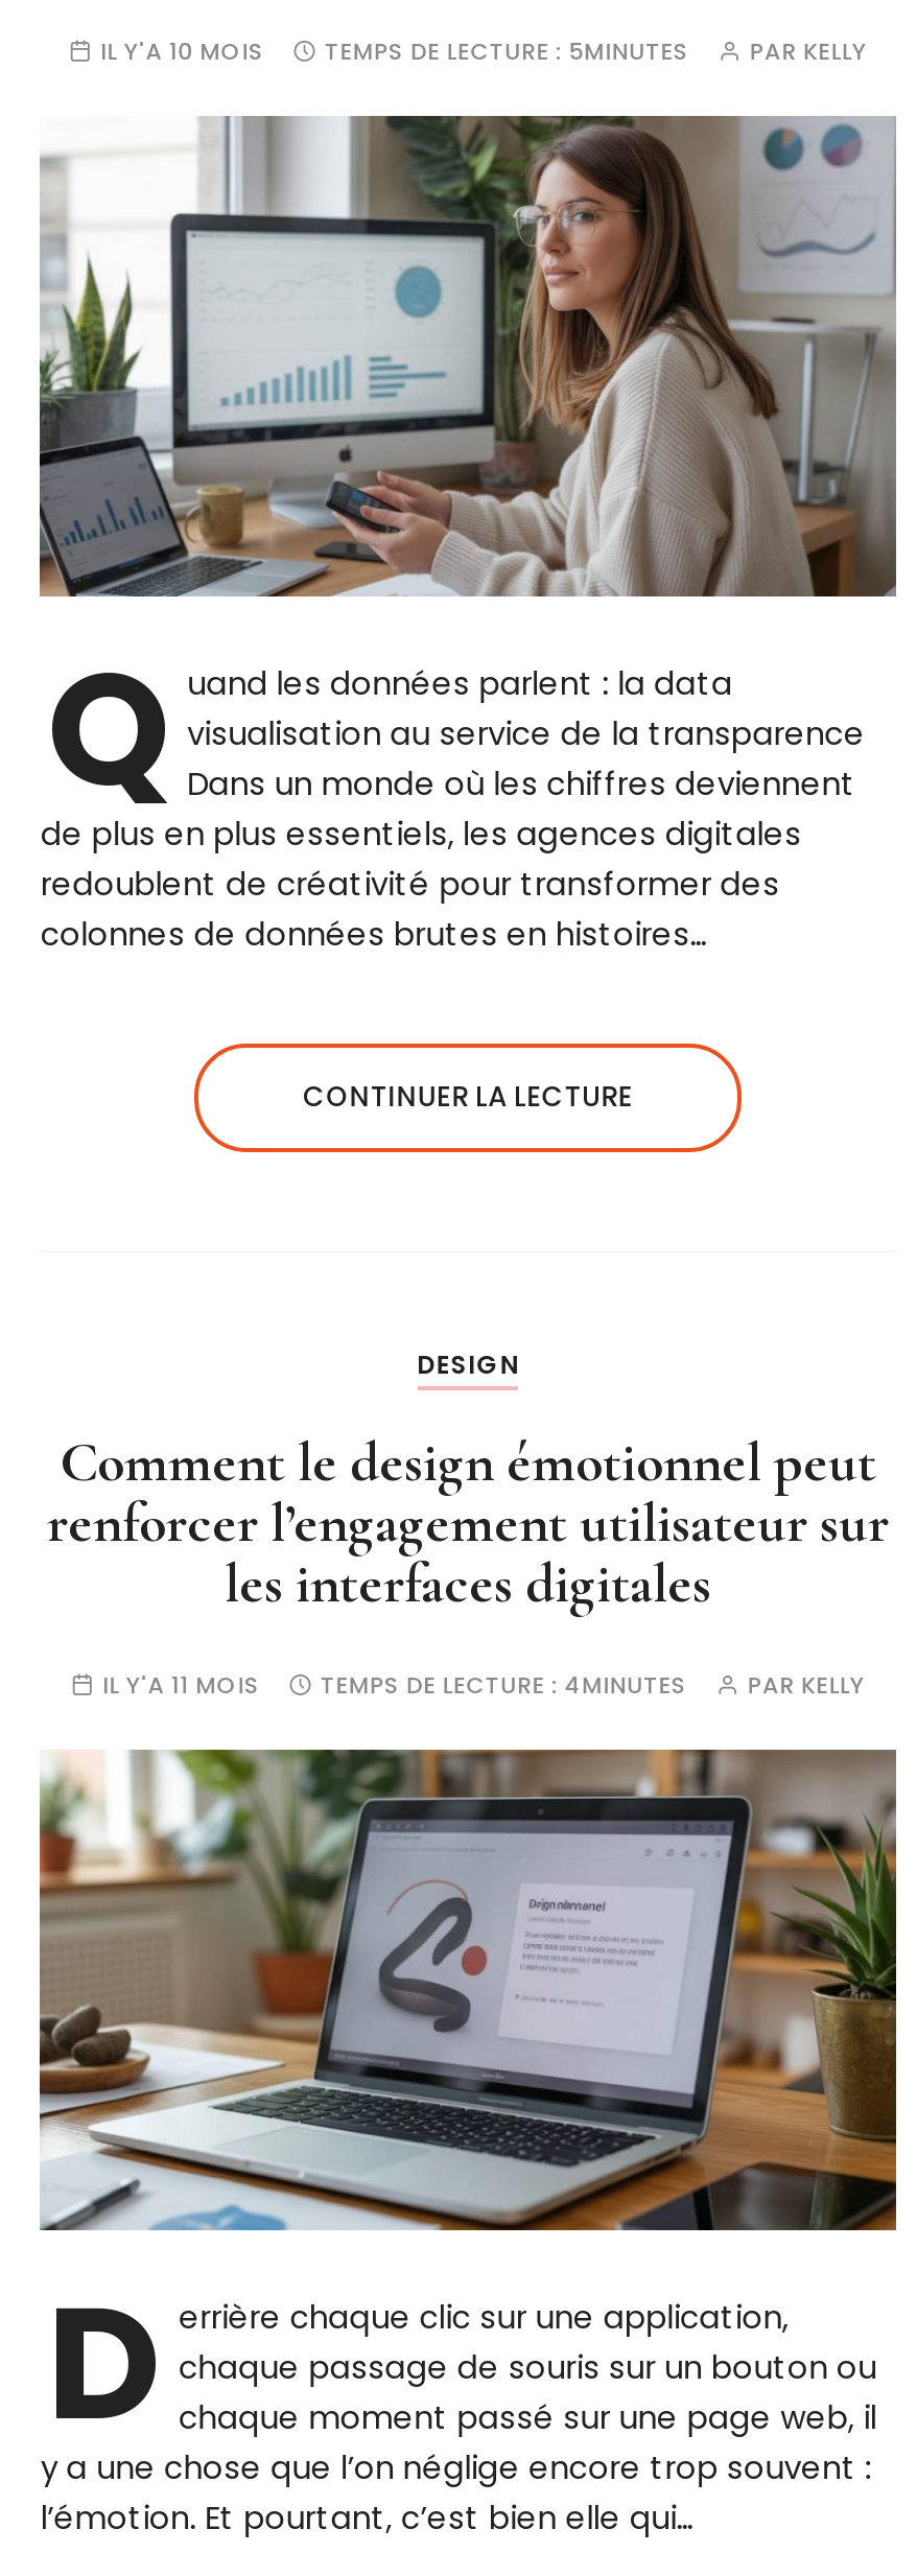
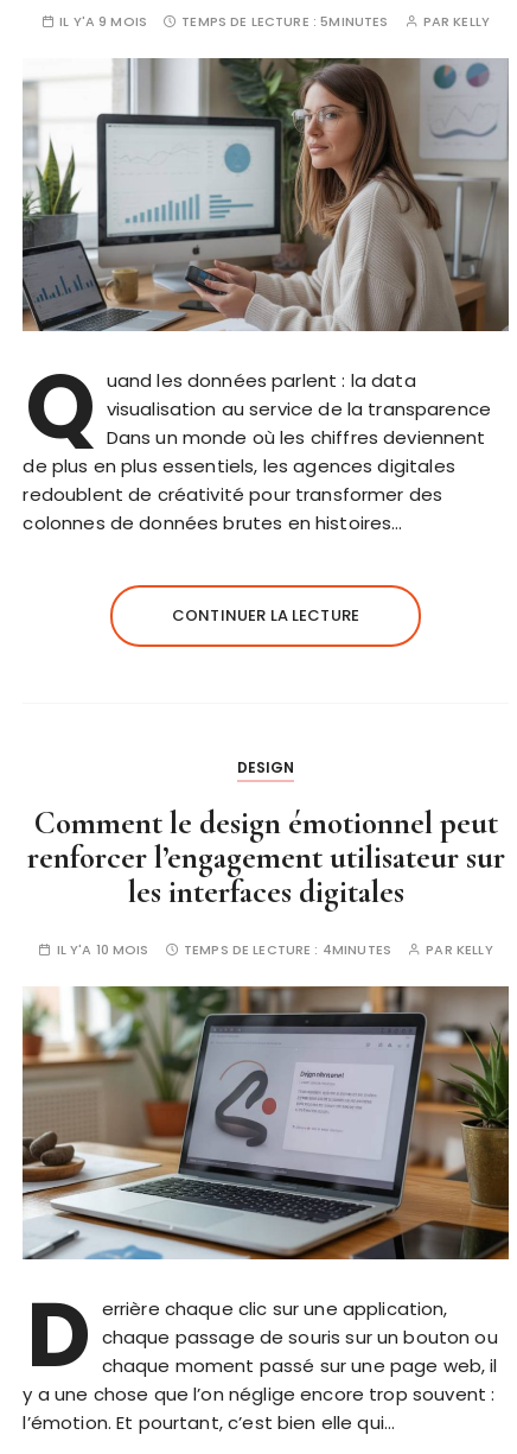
- IL Y'A 10 MOIS TEMPS DE LECTURE : 5MINUTES PAR KELLY
+ IL Y'A 9 MOIS TEMPS DE LECTURE : 5MINUTES PAR KELLY

- IL Y'A 11 MOIS TEMPS DE LECTURE : 4MINUTES PAR KELLY
+ IL Y'A 10 MOIS TEMPS DE LECTURE : 4MINUTES PAR KELLY
